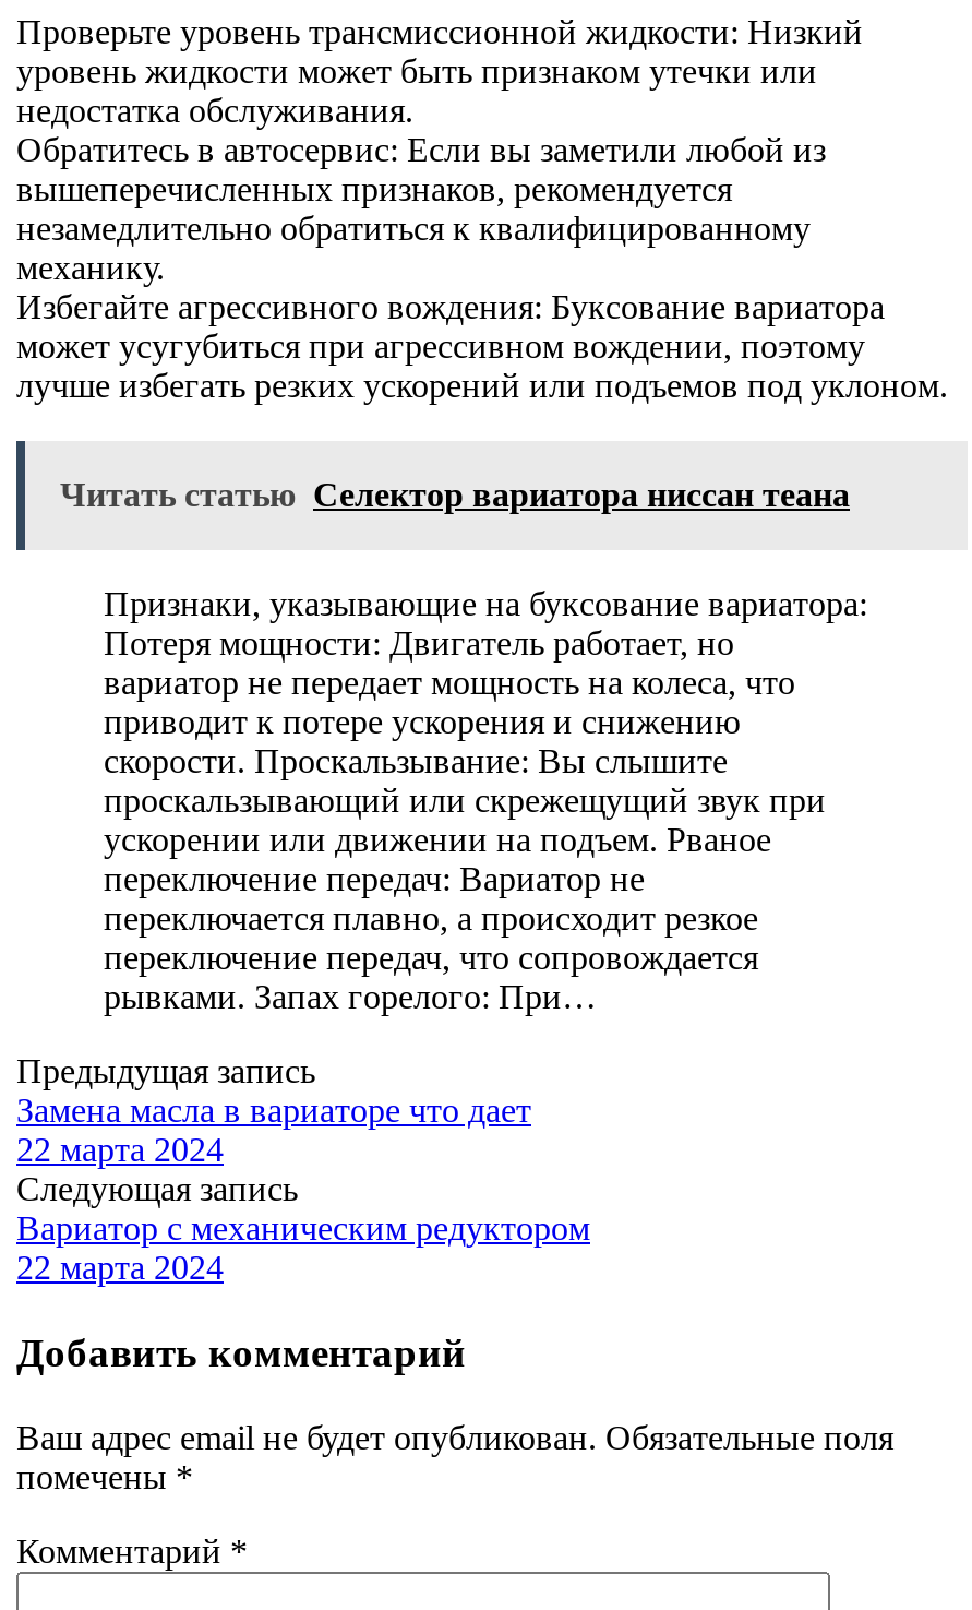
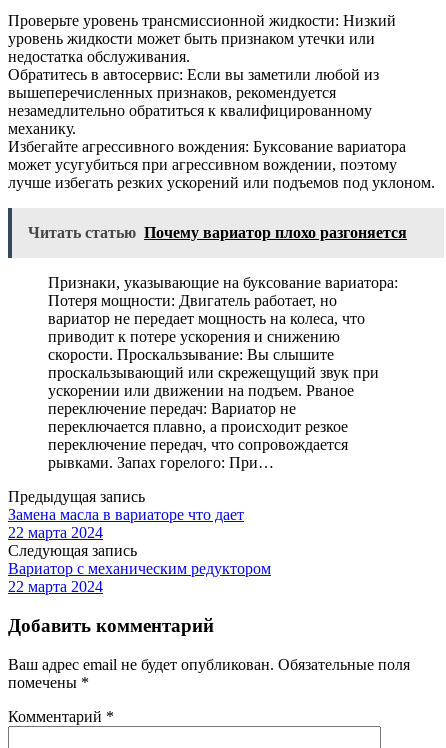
- Читать статью Селектор вариатора ниссан теана
+ Читать статью Почему вариатор плохо разгоняется
